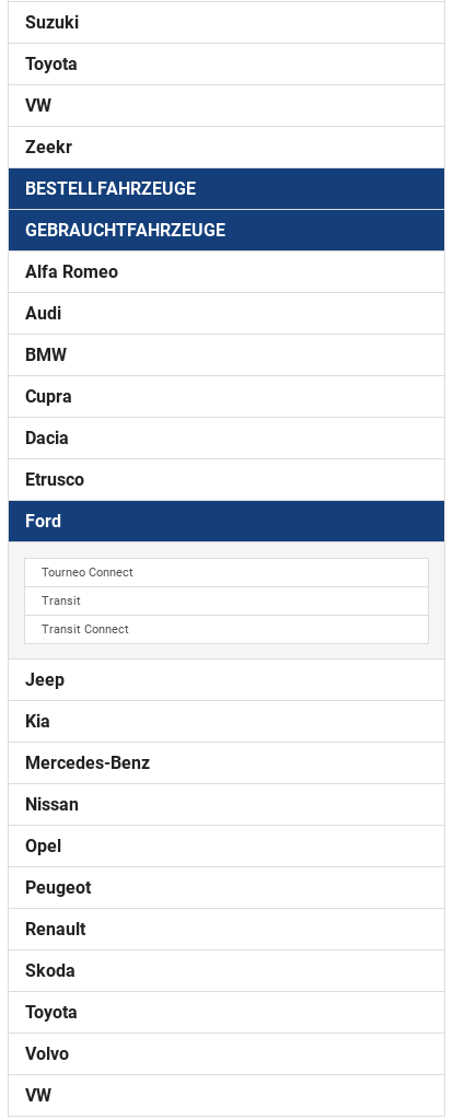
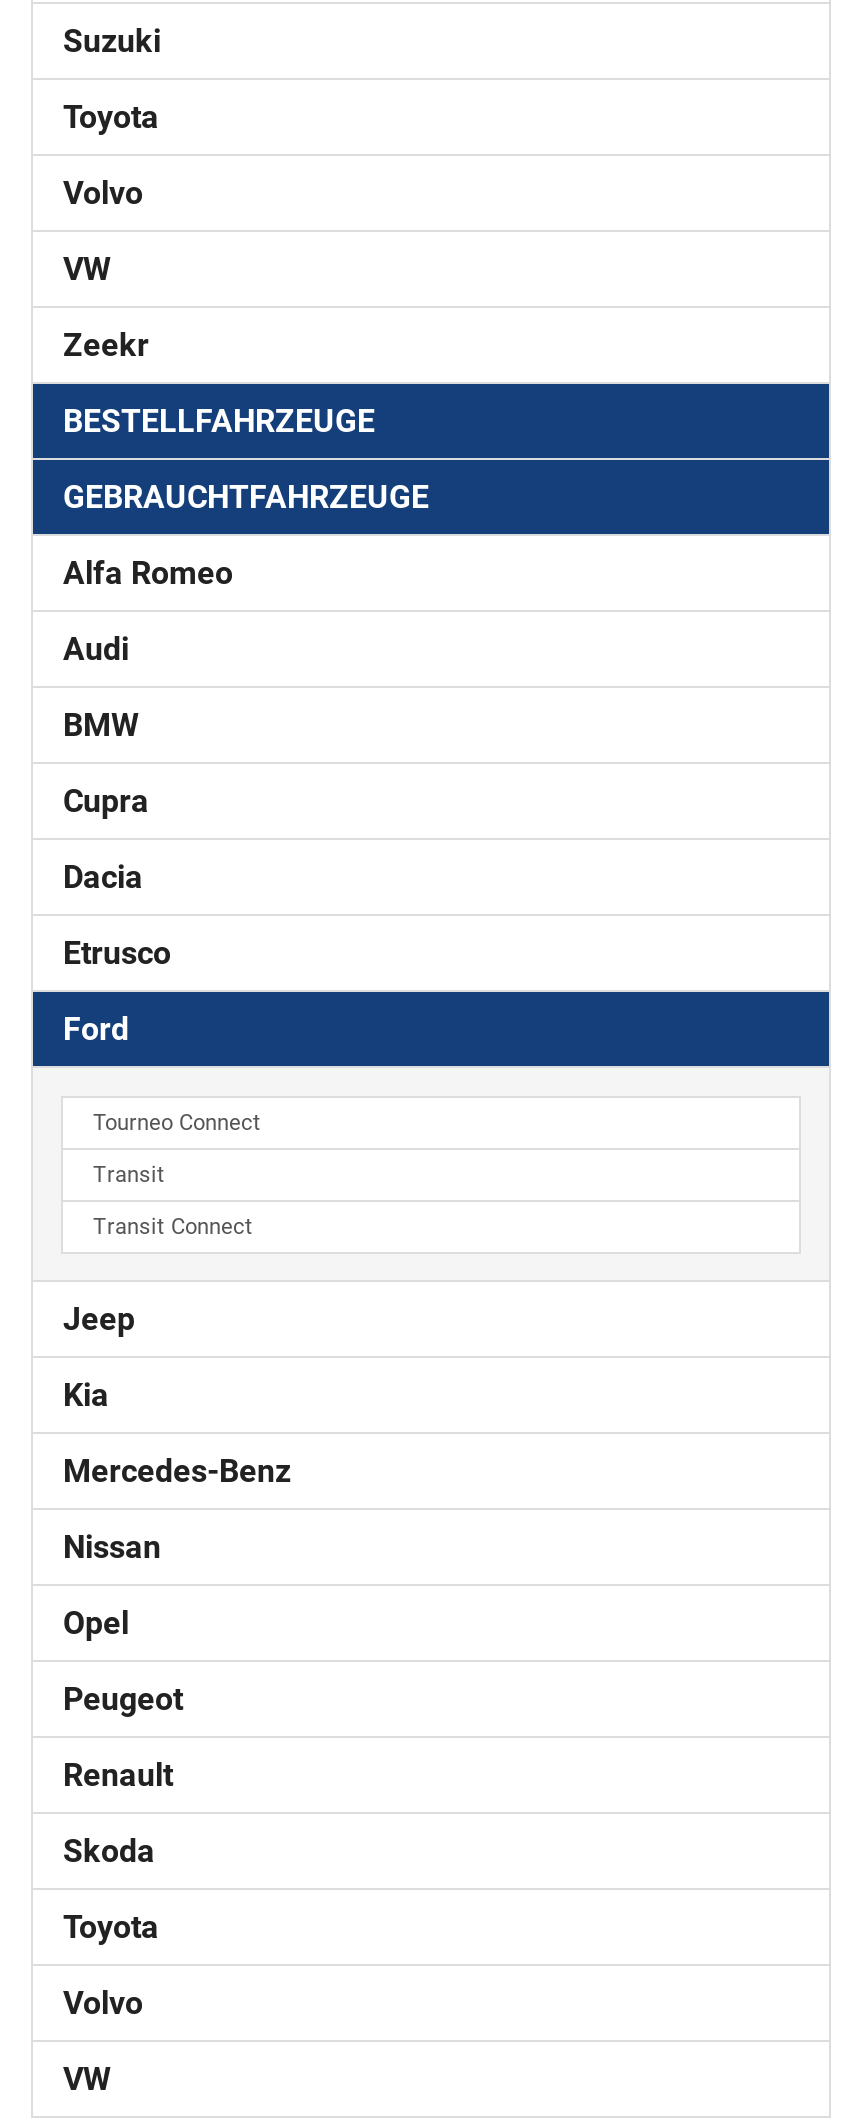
+ Volvo
